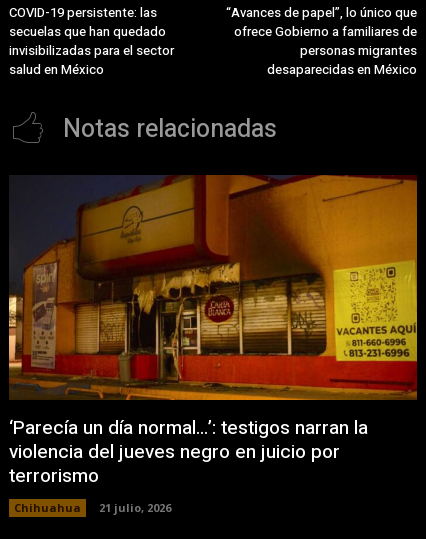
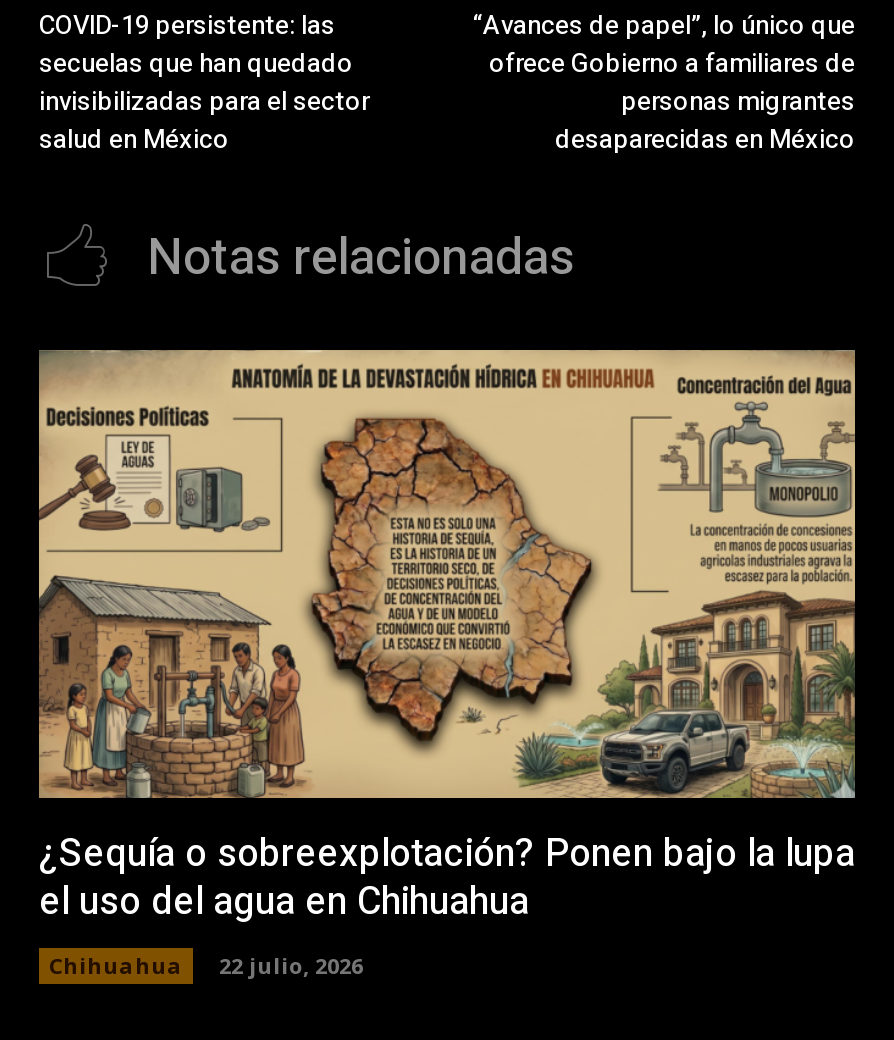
- [image]
- ‘Parecía un día normal…’: testigos narran la
- violencia del jueves negro en juicio por
- terrorismo
+ [image]
+ ¿Sequía o sobreexplotación? Ponen bajo la lupa
+ el uso del agua en Chihuahua

- Chihuahua 21 julio, 2026
+ Chihuahua 22 julio, 2026
